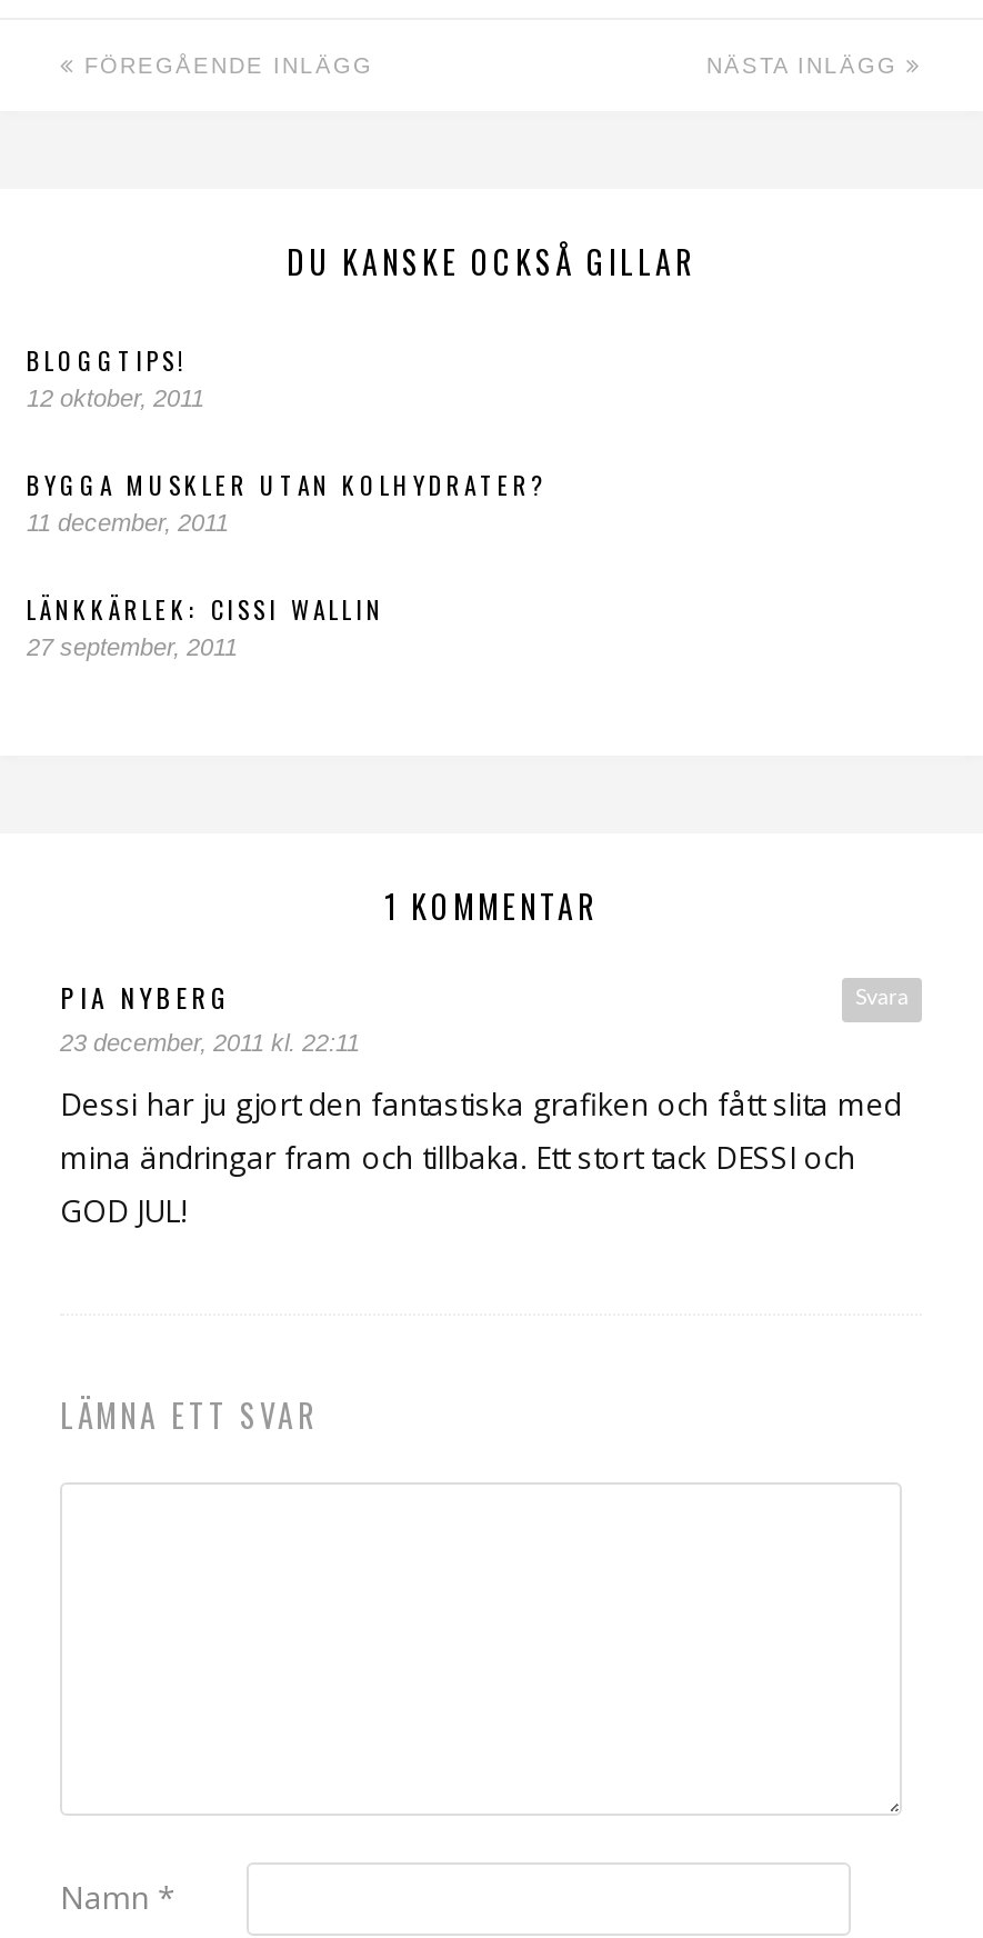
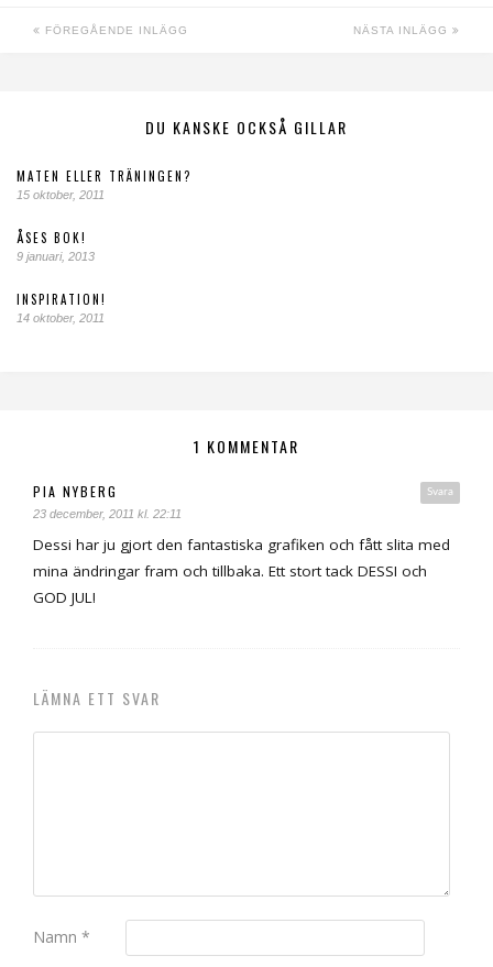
- BLOGGTIPS!
- 12 oktober, 2011
+ MATEN ELLER TRÄNINGEN?
+ 15 oktober, 2011

- BYGGA MUSKLER UTAN KOLHYDRATER?
- 11 december, 2011
+ ÅSES BOK!
+ 9 januari, 2013

- LÄNKKÄRLEK: CISSI WALLIN
- 27 september, 2011
+ INSPIRATION!
+ 14 oktober, 2011
